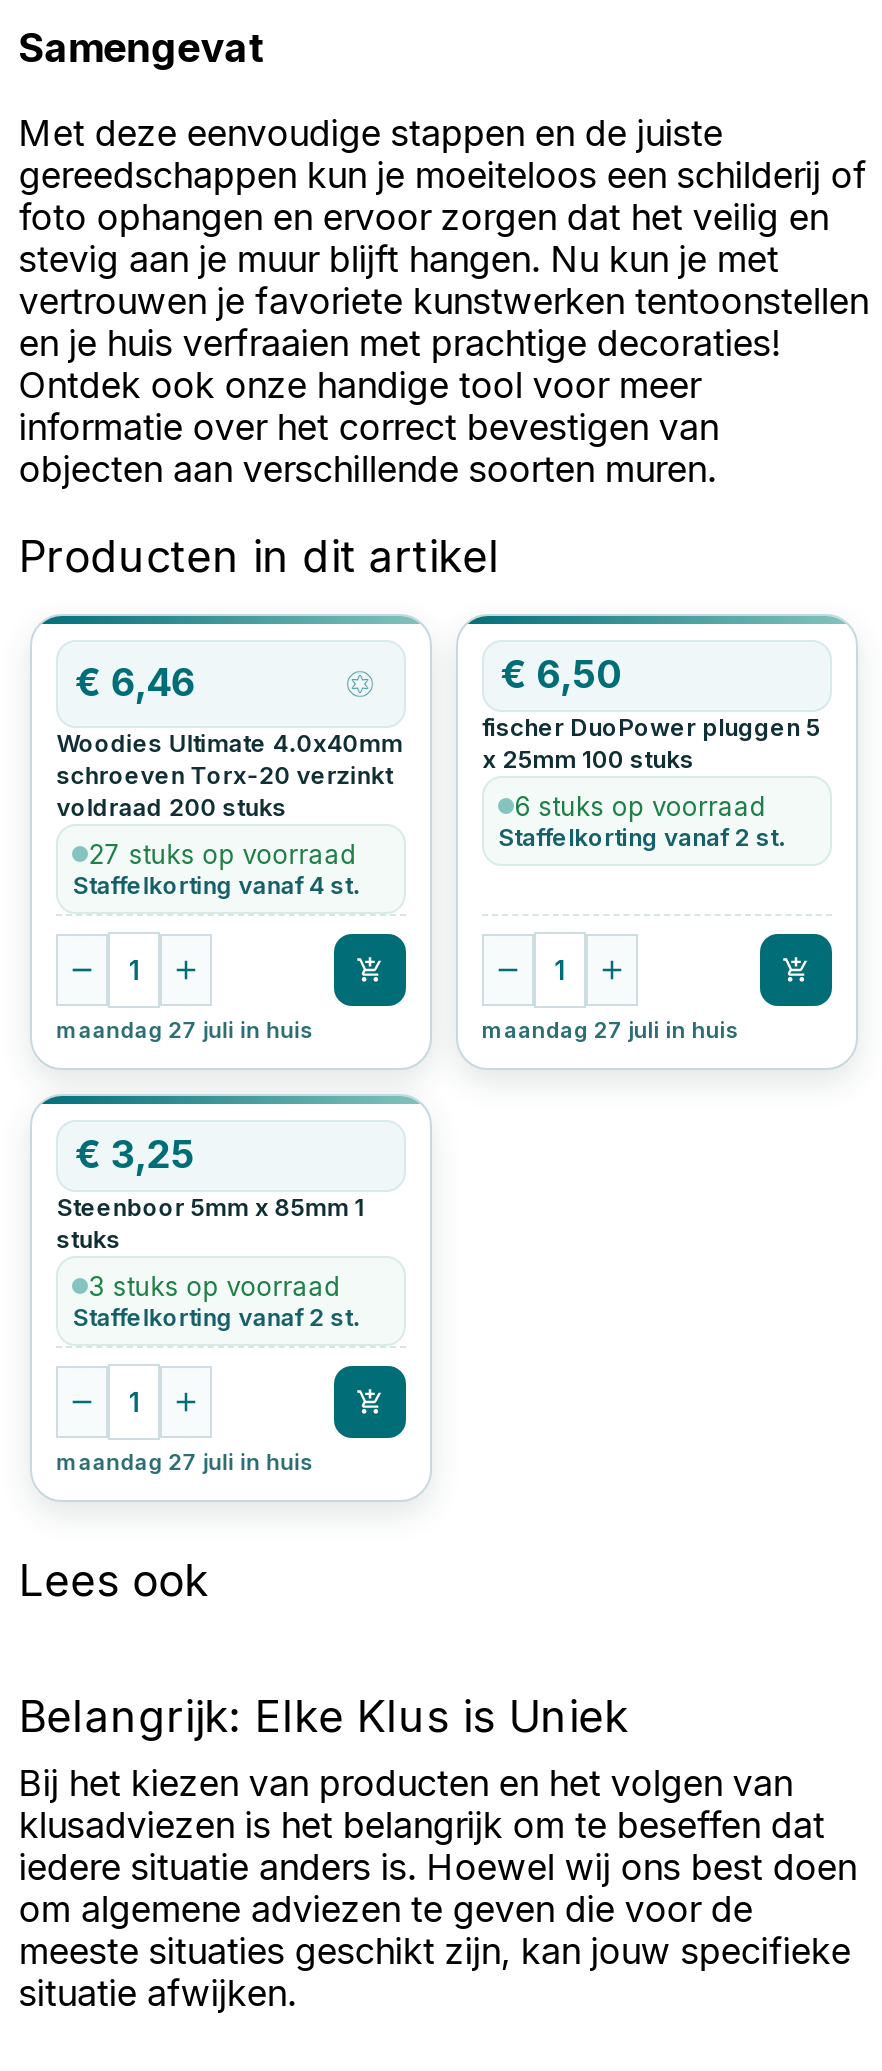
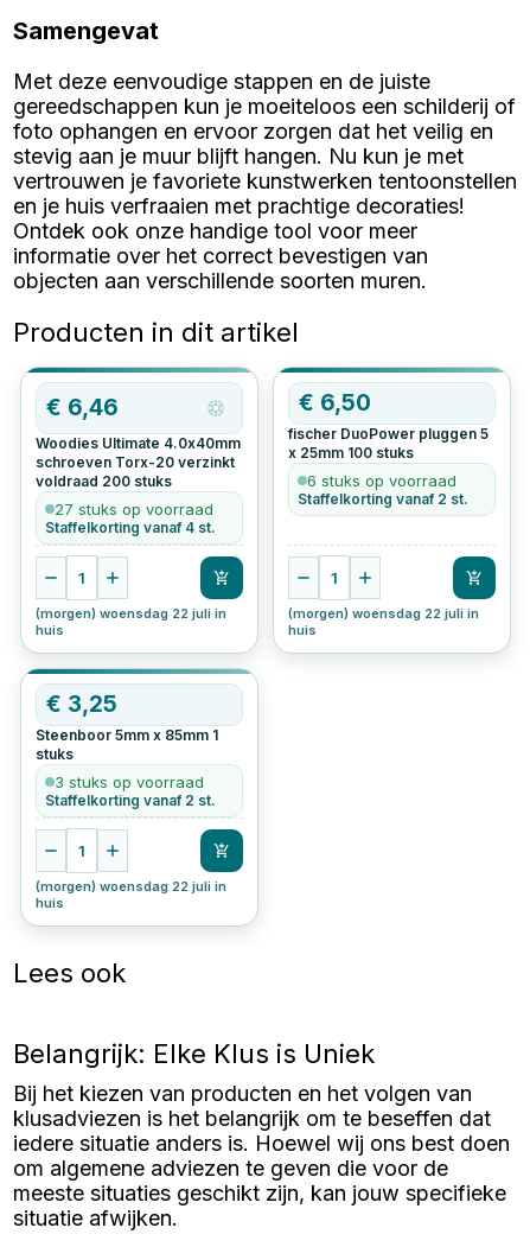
- maandag 27 juli in huis
+ (morgen) woensdag 22 juli in
+ huis

- maandag 27 juli in huis
+ (morgen) woensdag 22 juli in
+ huis

- maandag 27 juli in huis
+ (morgen) woensdag 22 juli in
+ huis
